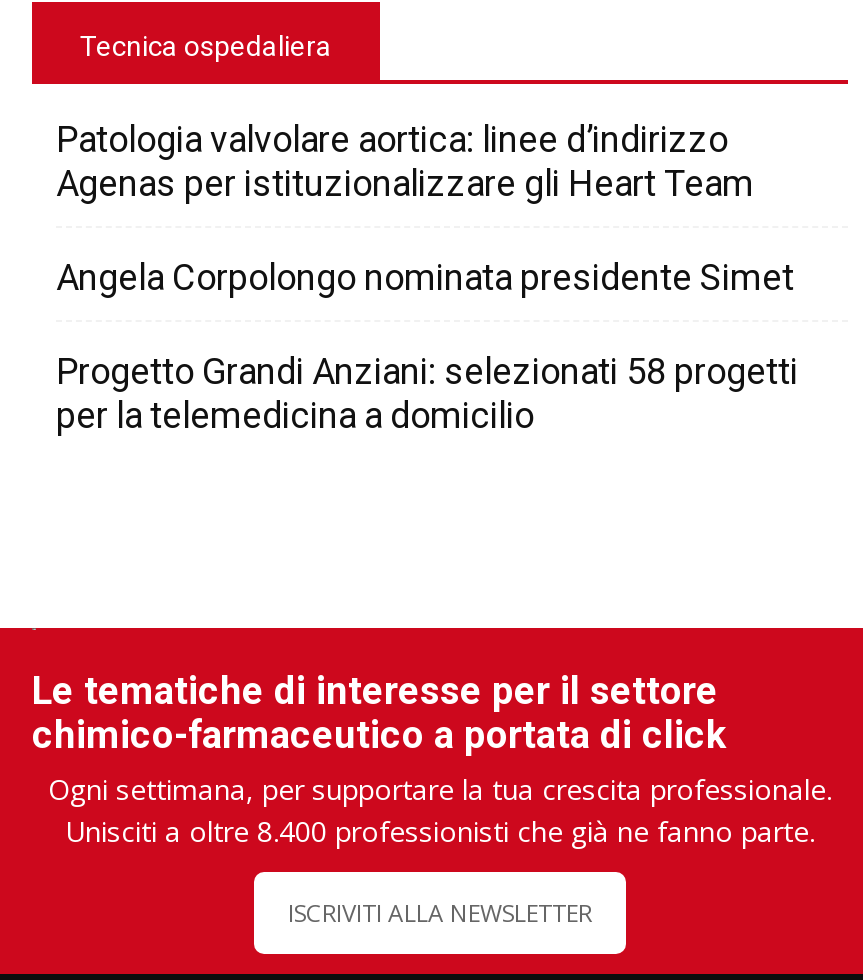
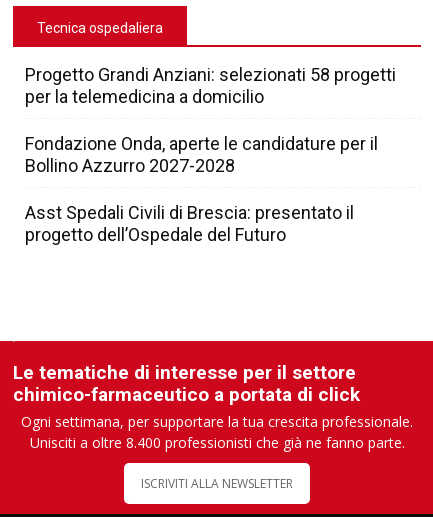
- Patologia valvolare aortica: linee d’indirizzo
- Agenas per istituzionalizzare gli Heart Team
- Angela Corpolongo nominata presidente Simet

moved up: Progetto Grandi Anziani: selezionati 58 progetti | per la telemedicina a domicilio

+ Fondazione Onda, aperte le candidature per il
+ Bollino Azzurro 2027-2028
+ Asst Spedali Civili di Brescia: presentato il
+ progetto dell’Ospedale del Futuro
